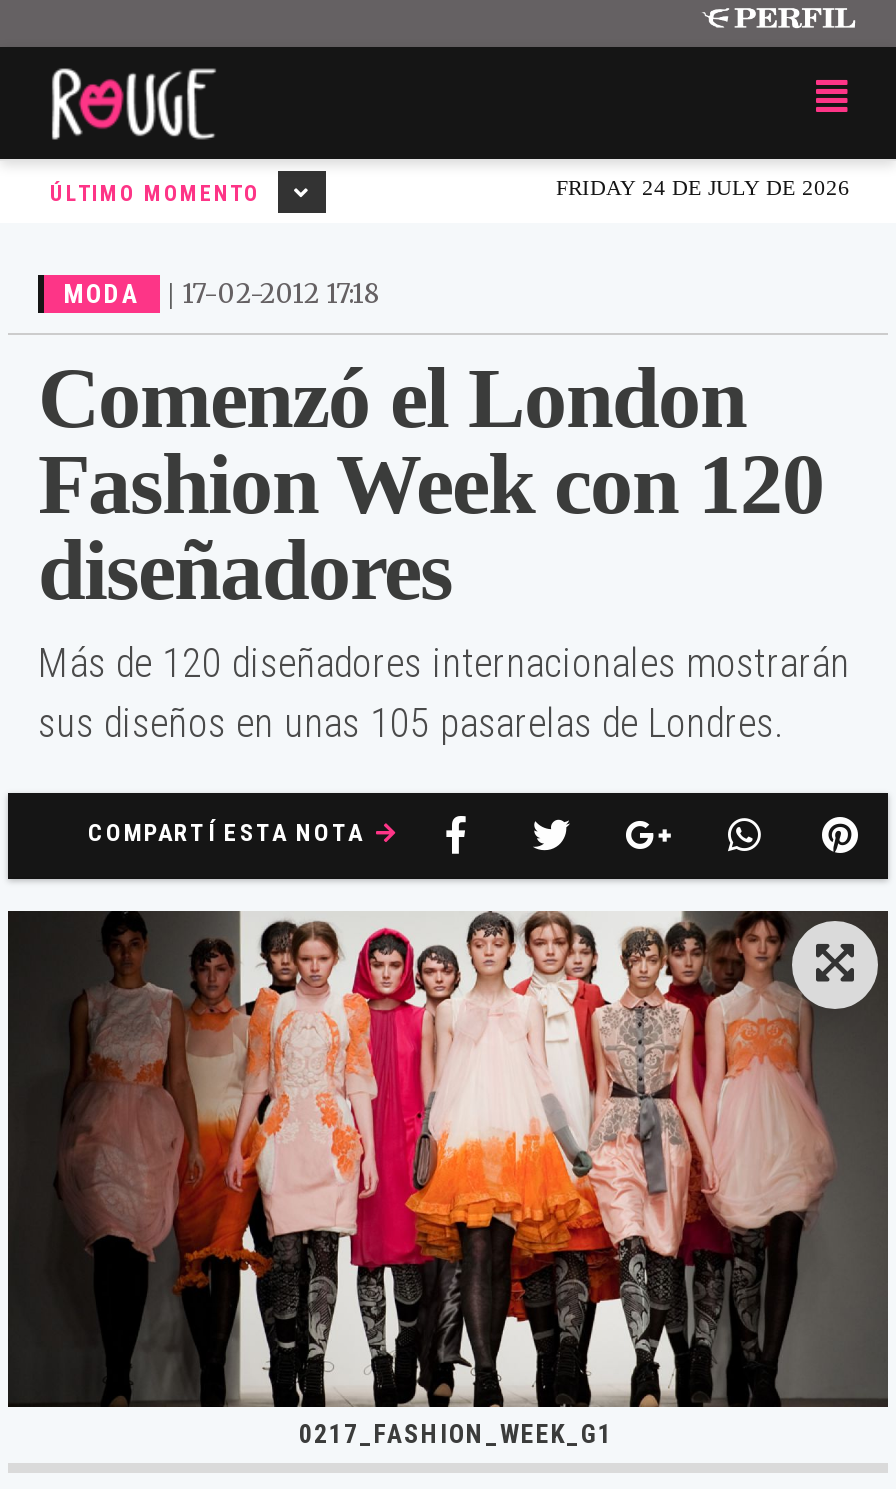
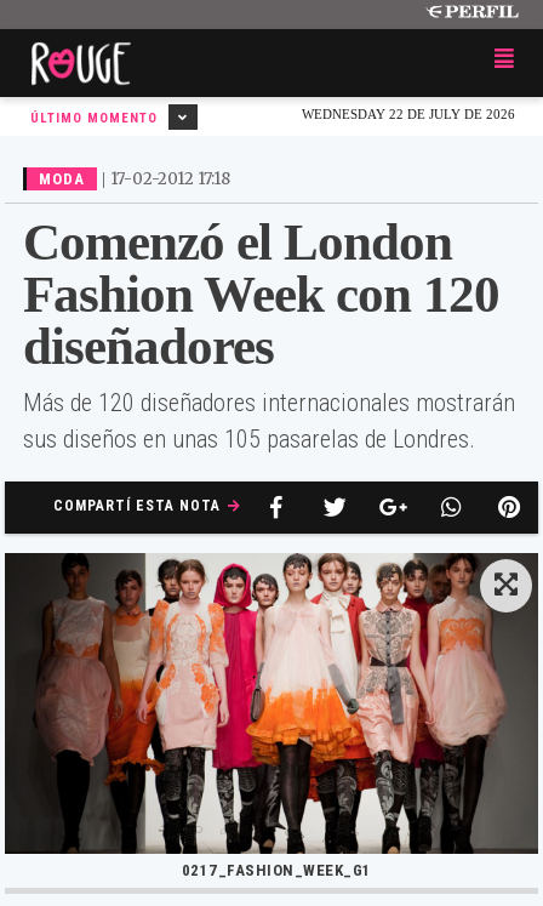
- FRIDAY 24 DE JULY DE 2026
+ WEDNESDAY 22 DE JULY DE 2026
